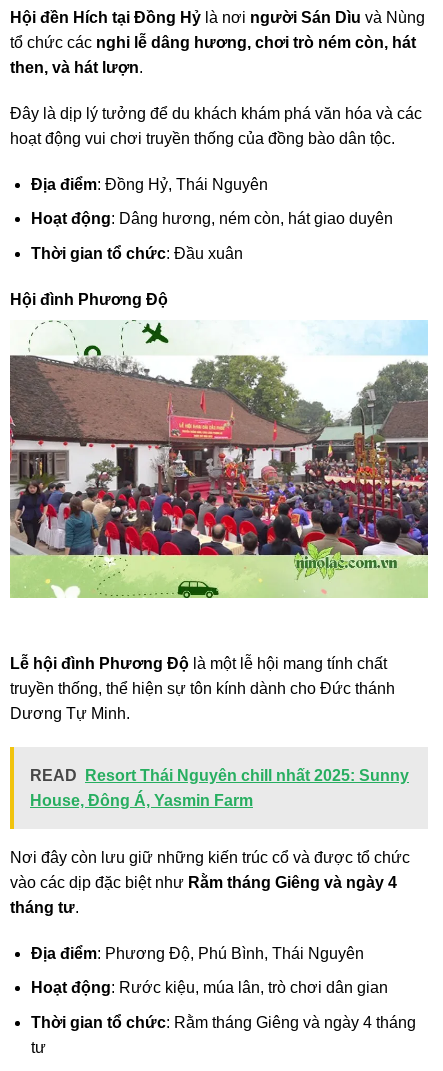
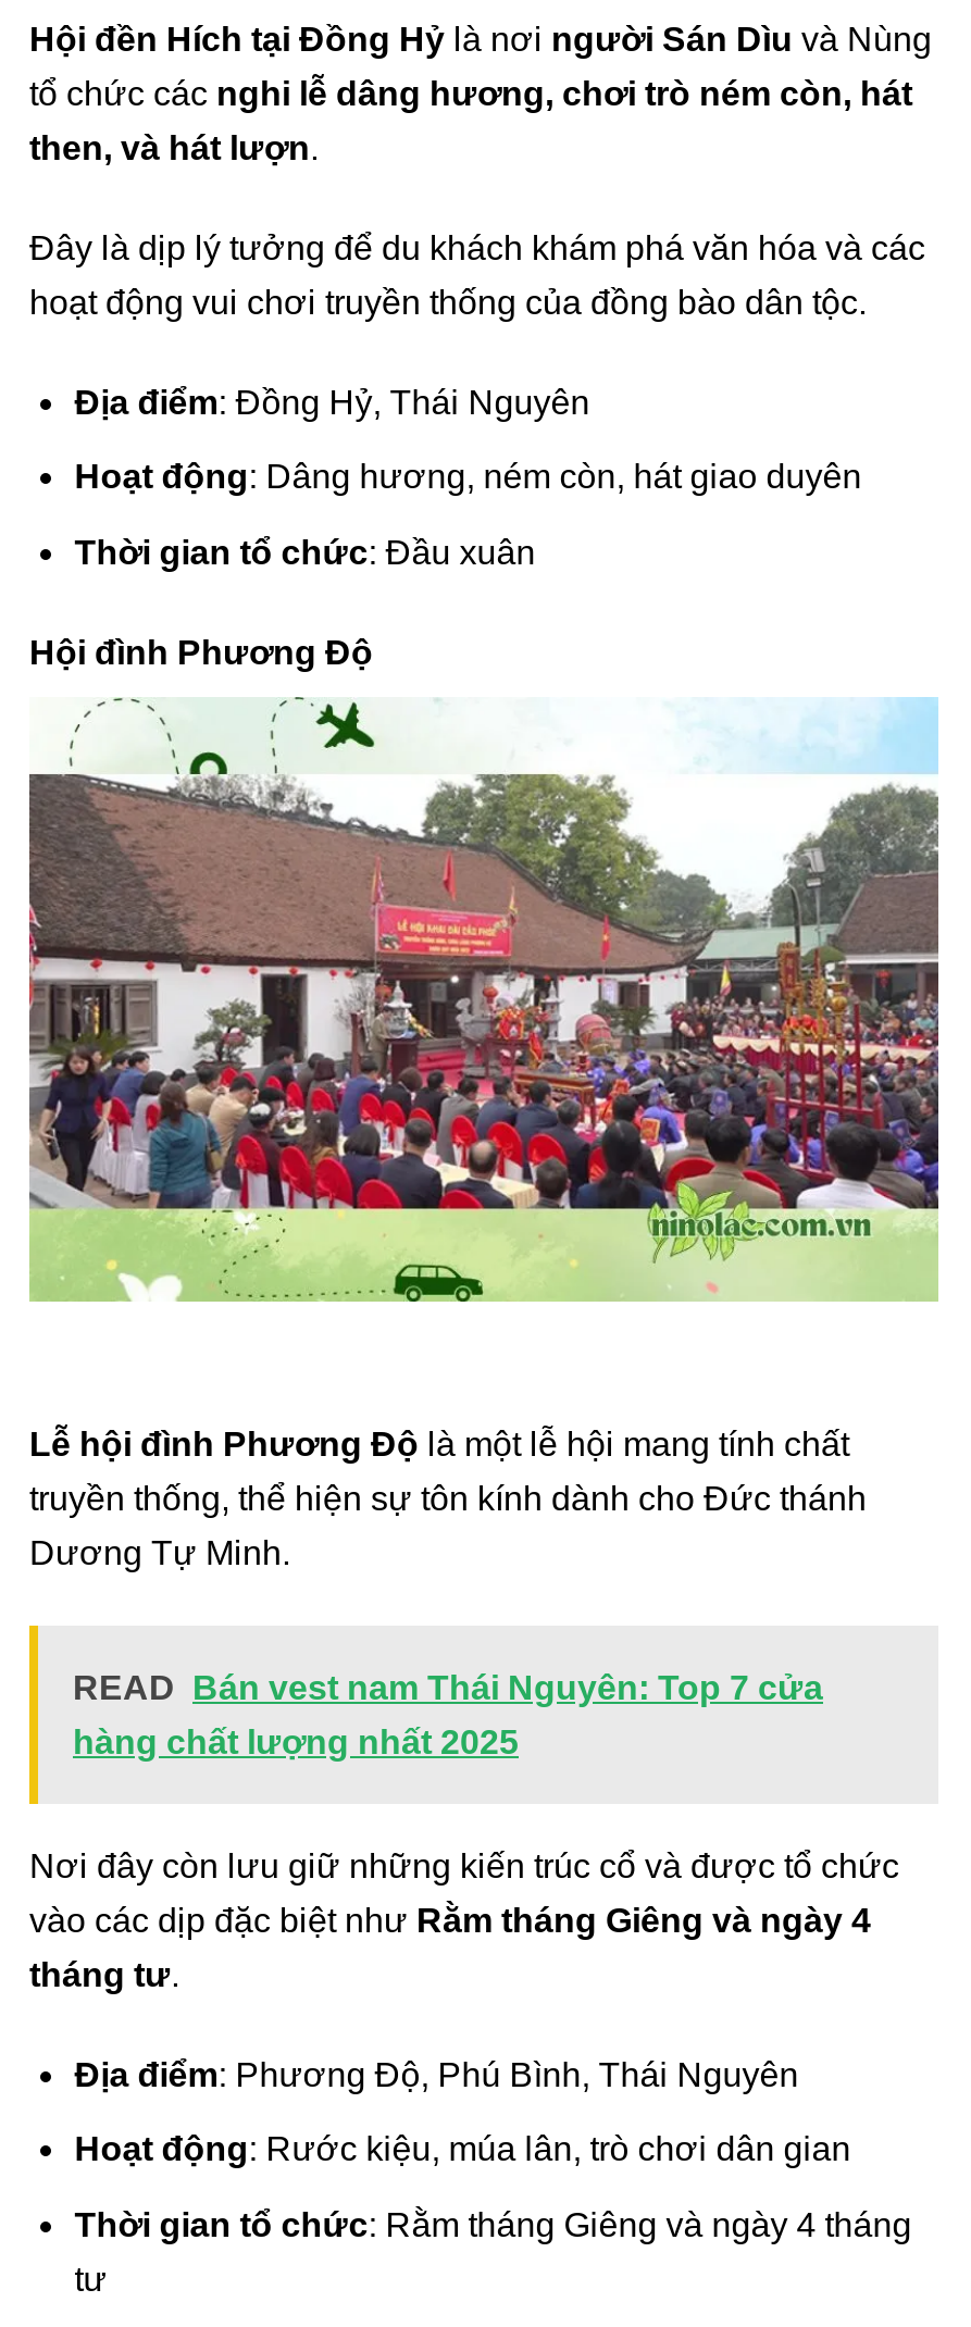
- READ Resort Thái Nguyên chill nhất 2025: Sunny
+ READ Bán vest nam Thái Nguyên: Top 7 cửa

- House, Đông Á, Yasmin Farm
+ hàng chất lượng nhất 2025
